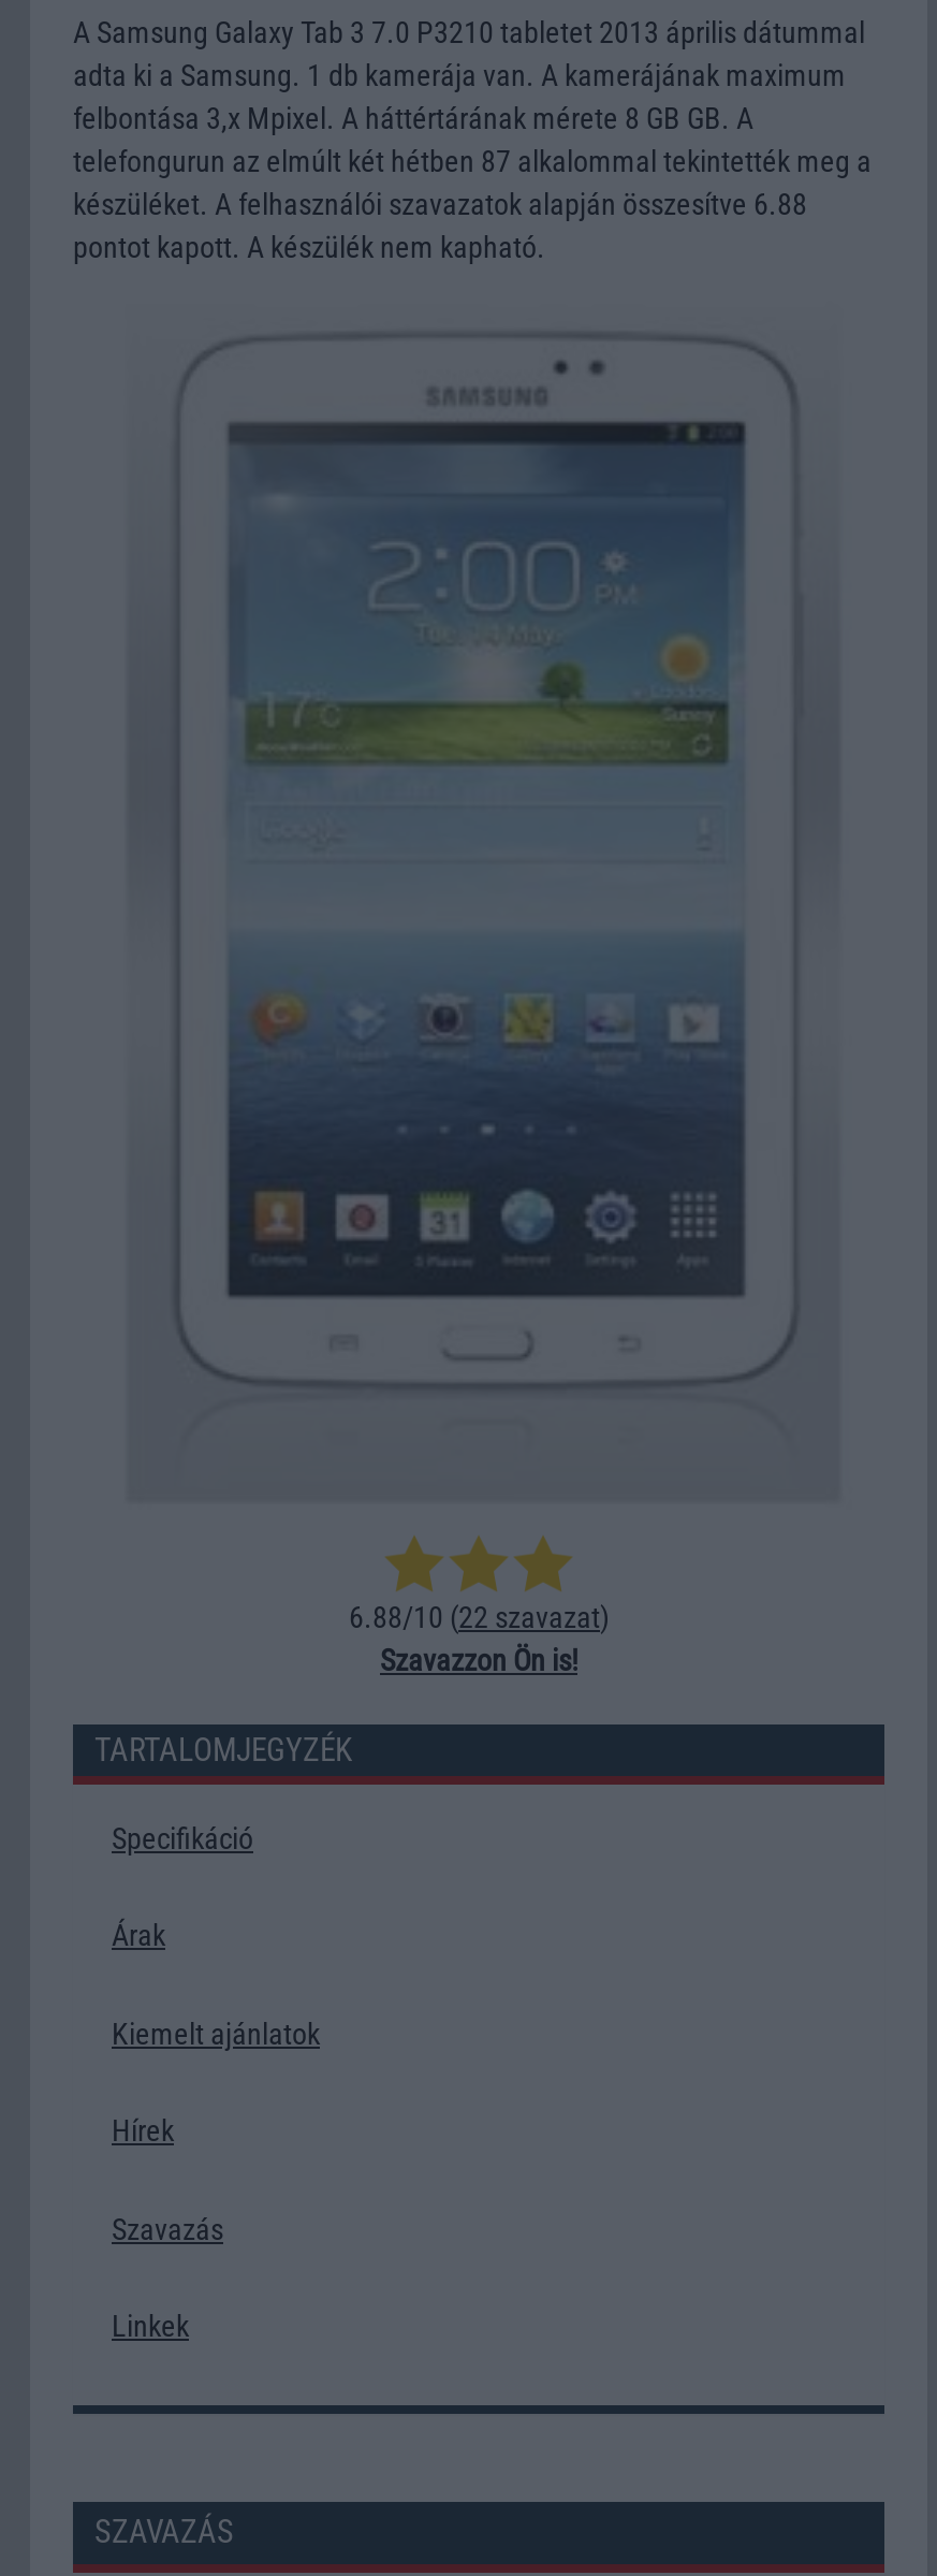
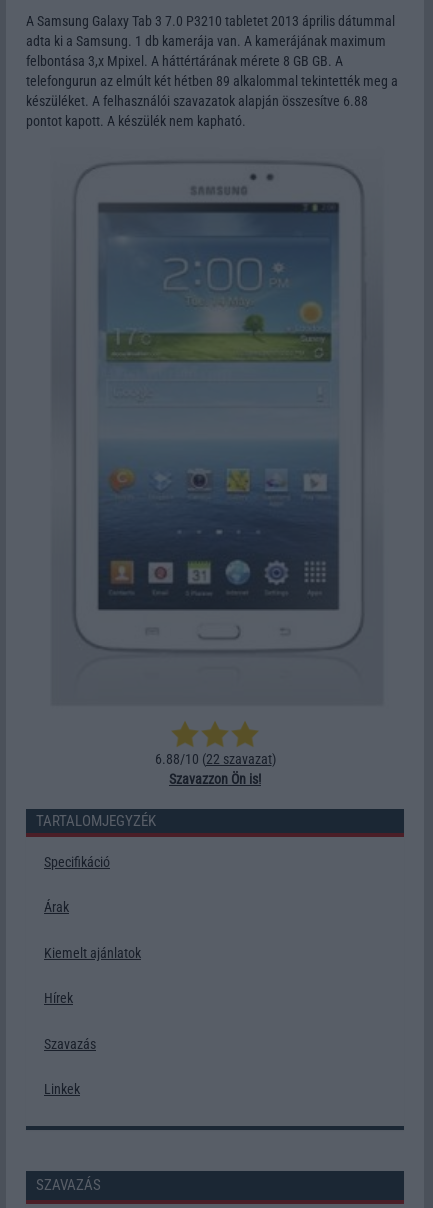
- telefongurun az elmúlt két hétben 87 alkalommal tekintették meg a
+ telefongurun az elmúlt két hétben 89 alkalommal tekintették meg a
